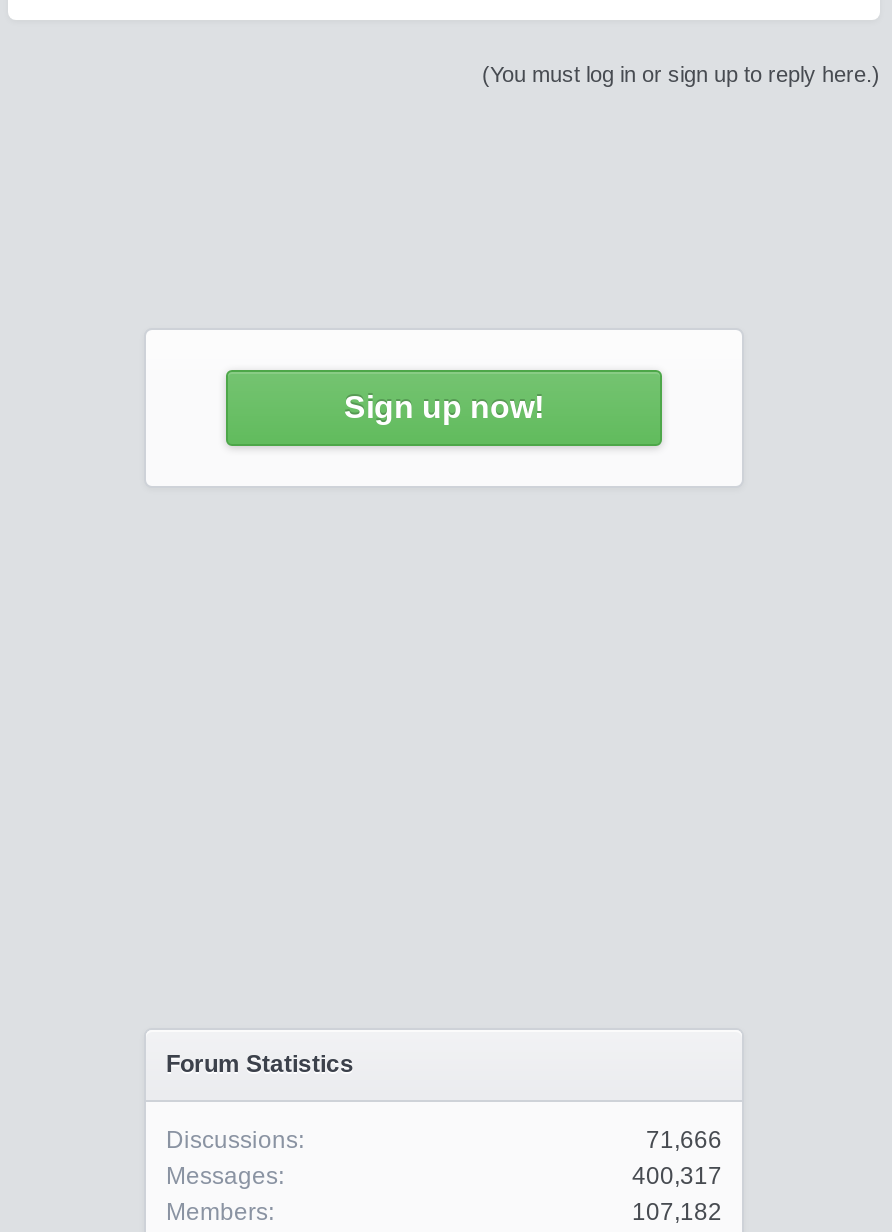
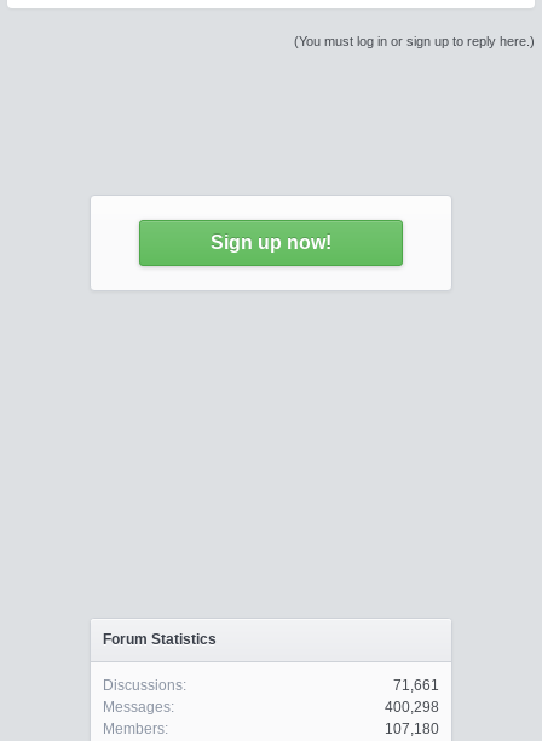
- 71,666
+ 71,661

- 400,317
+ 400,298

- 107,182
+ 107,180
